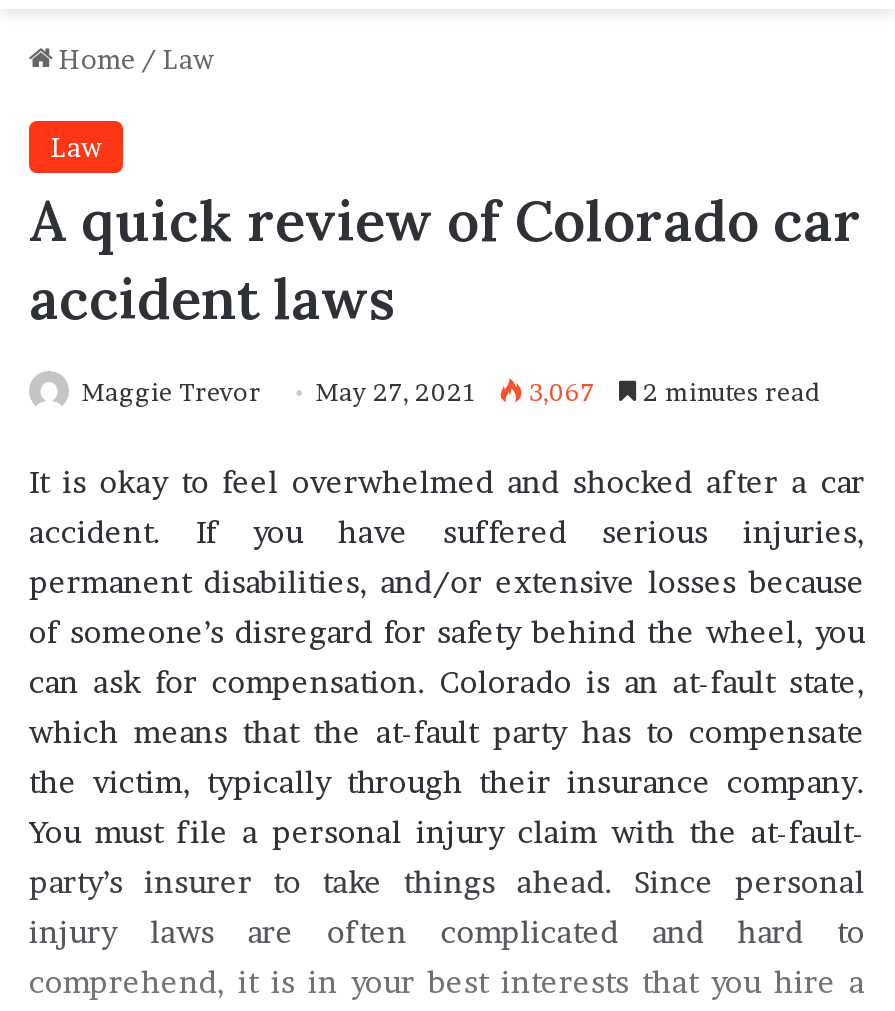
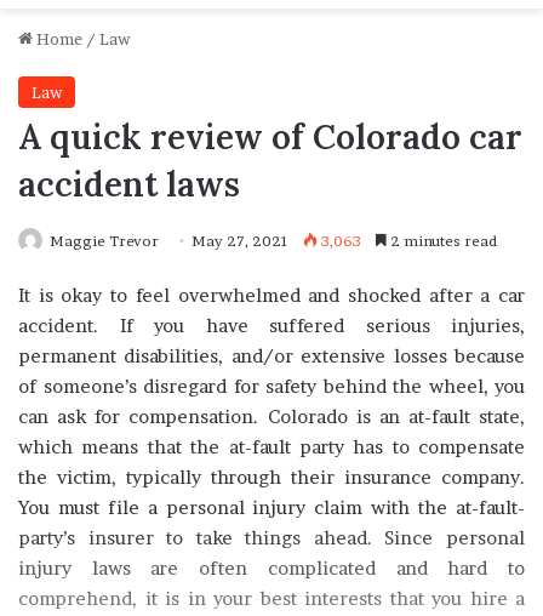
- Maggie Trevor May 27, 2021 3,067 2 minutes read
+ Maggie Trevor May 27, 2021 3,063 2 minutes read
